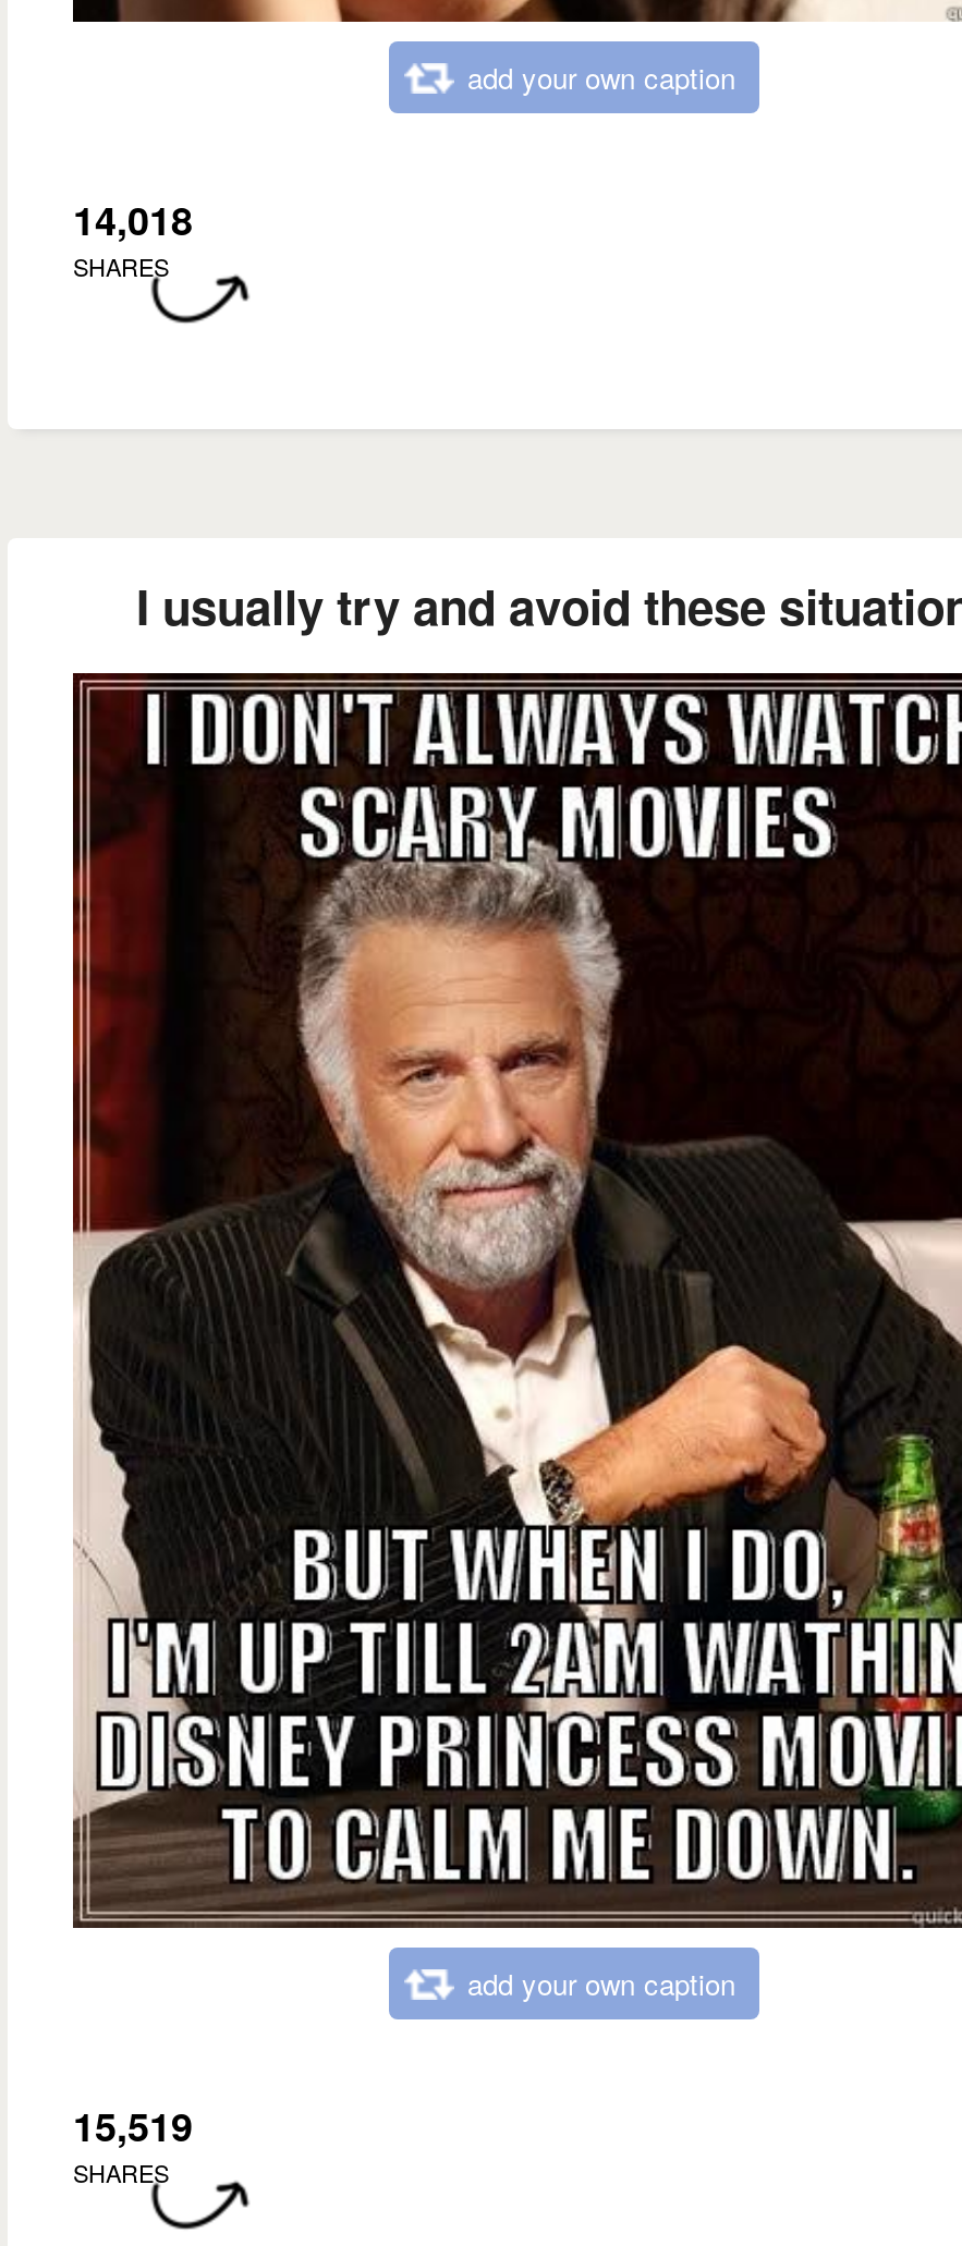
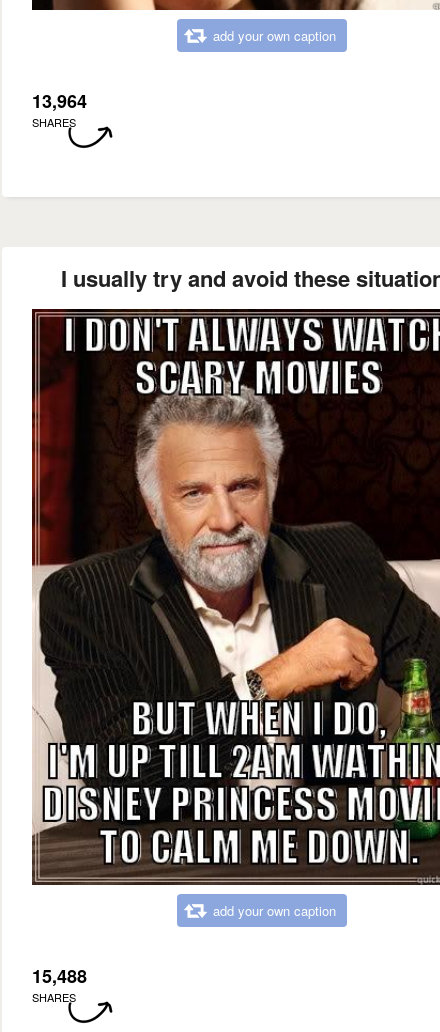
- 14,018
+ 13,964

- 15,519
+ 15,488
